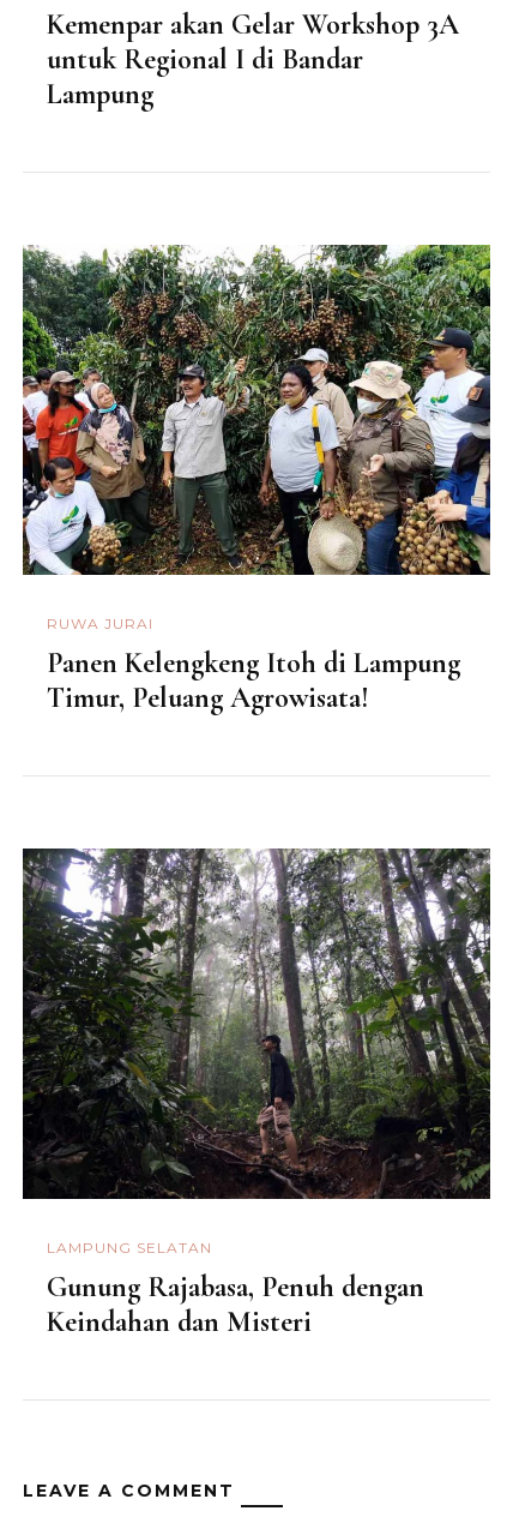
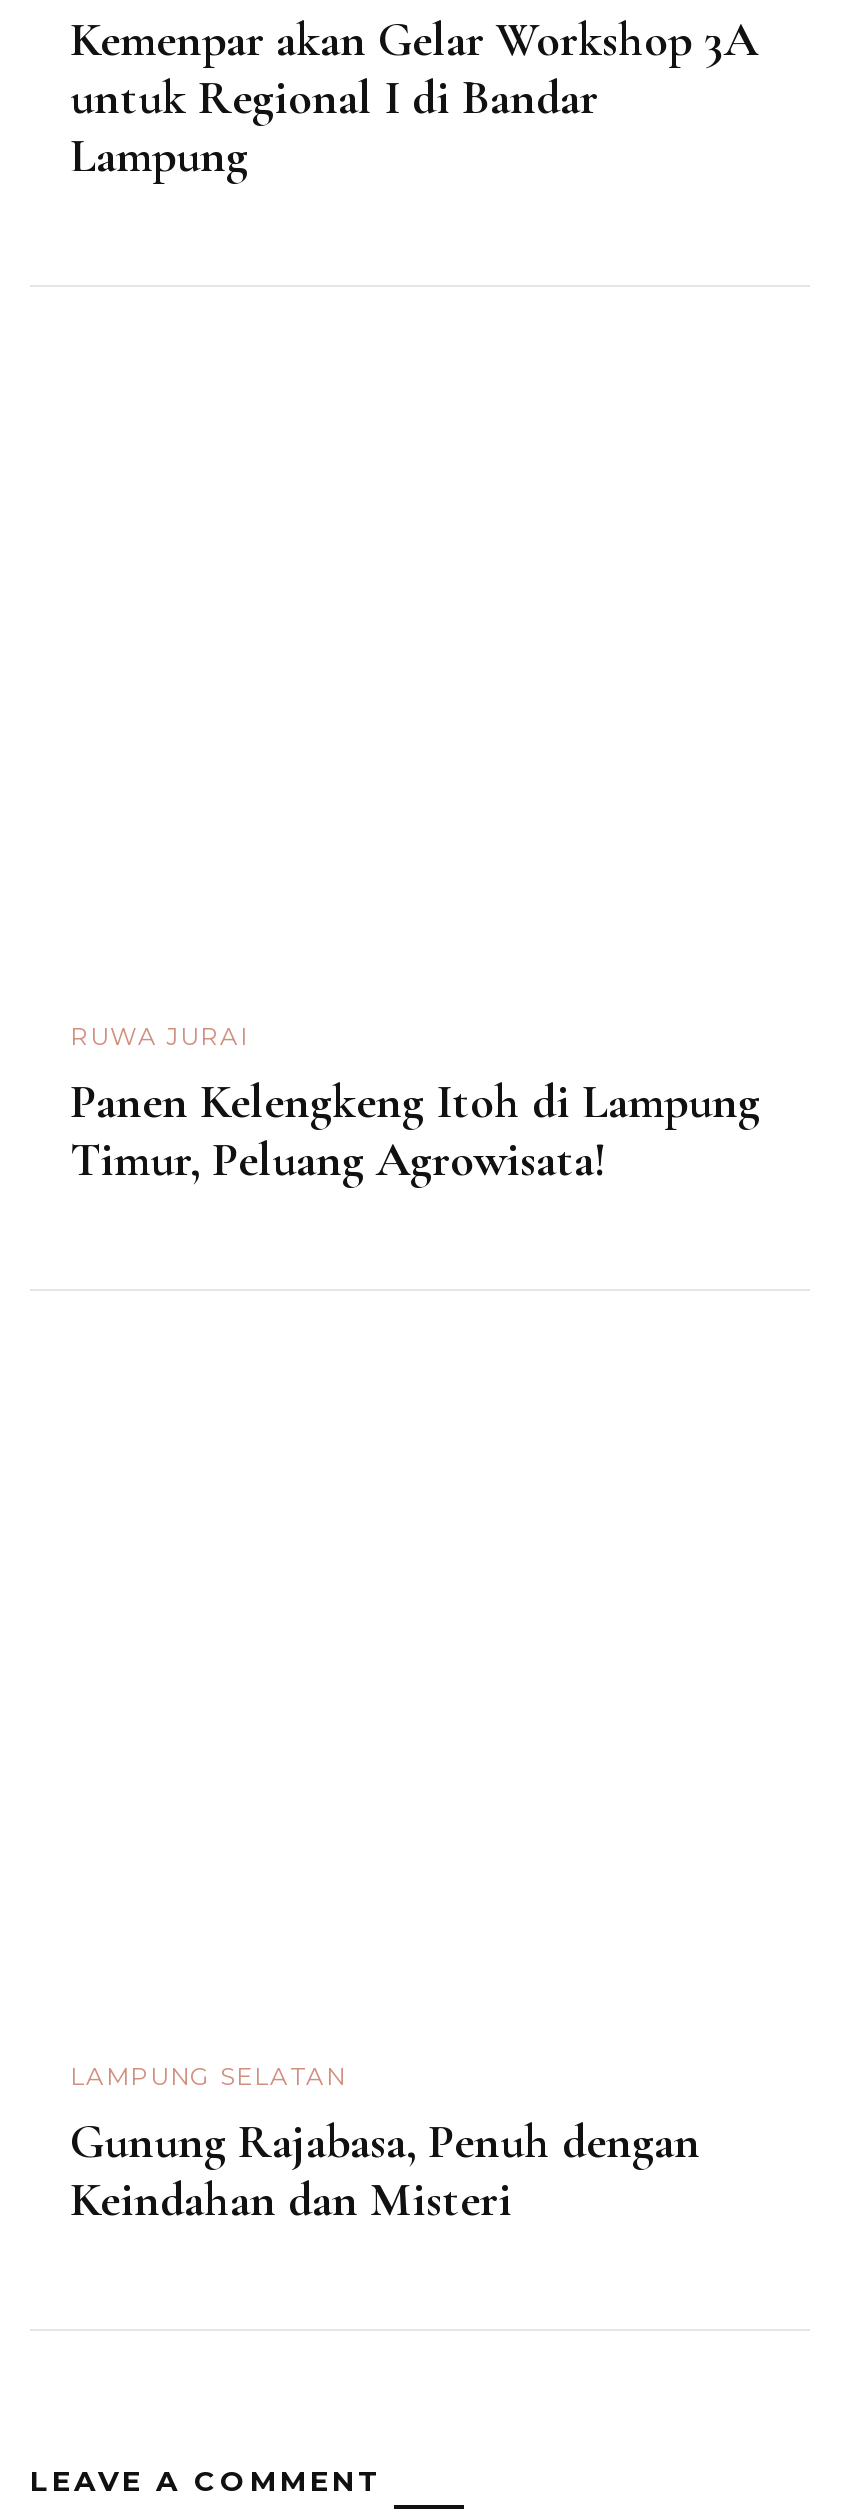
- [image]

- [image]
